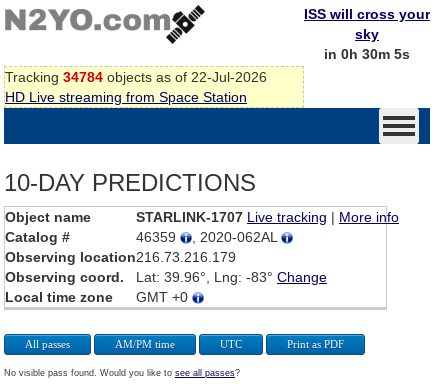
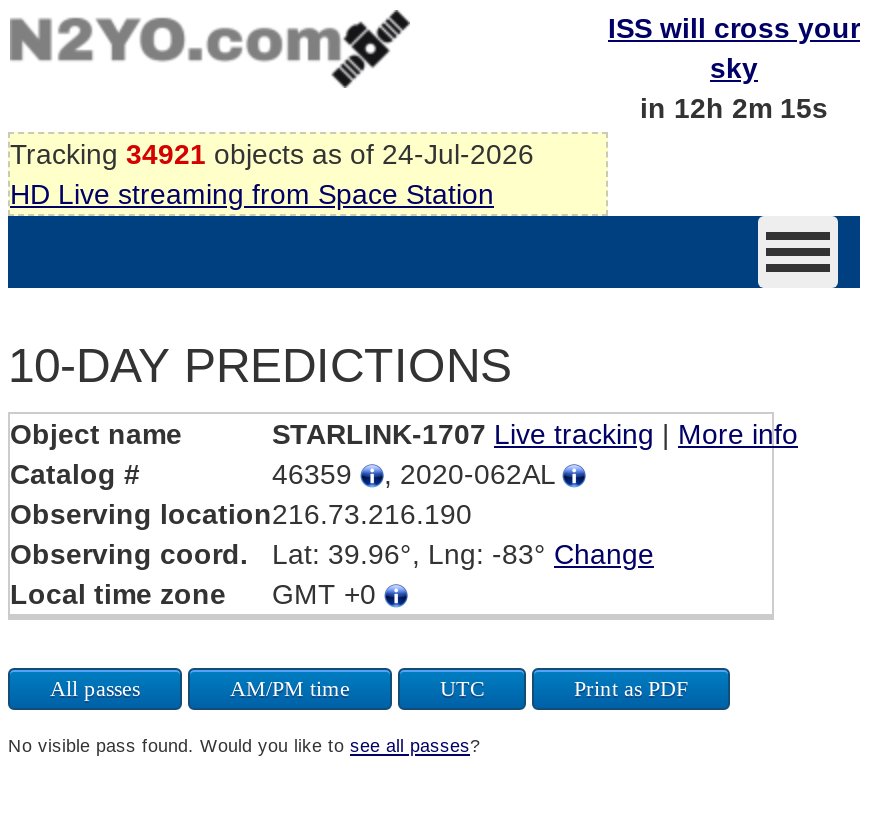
- in 0h 30m 5s
+ in 12h 2m 15s

- Tracking 34784 objects as of 22-Jul-2026
+ Tracking 34921 objects as of 24-Jul-2026

- Observing location216.73.216.179
+ Observing location216.73.216.190
